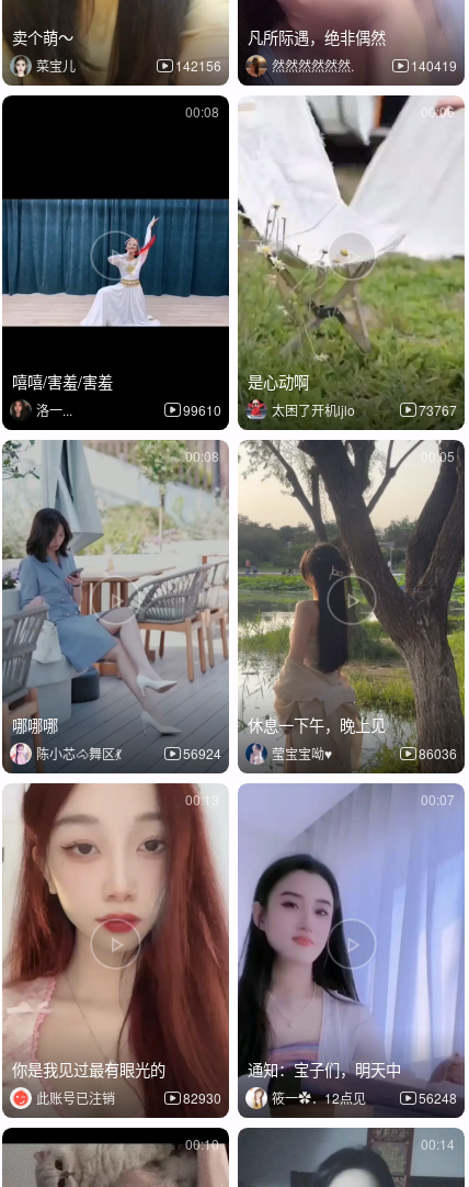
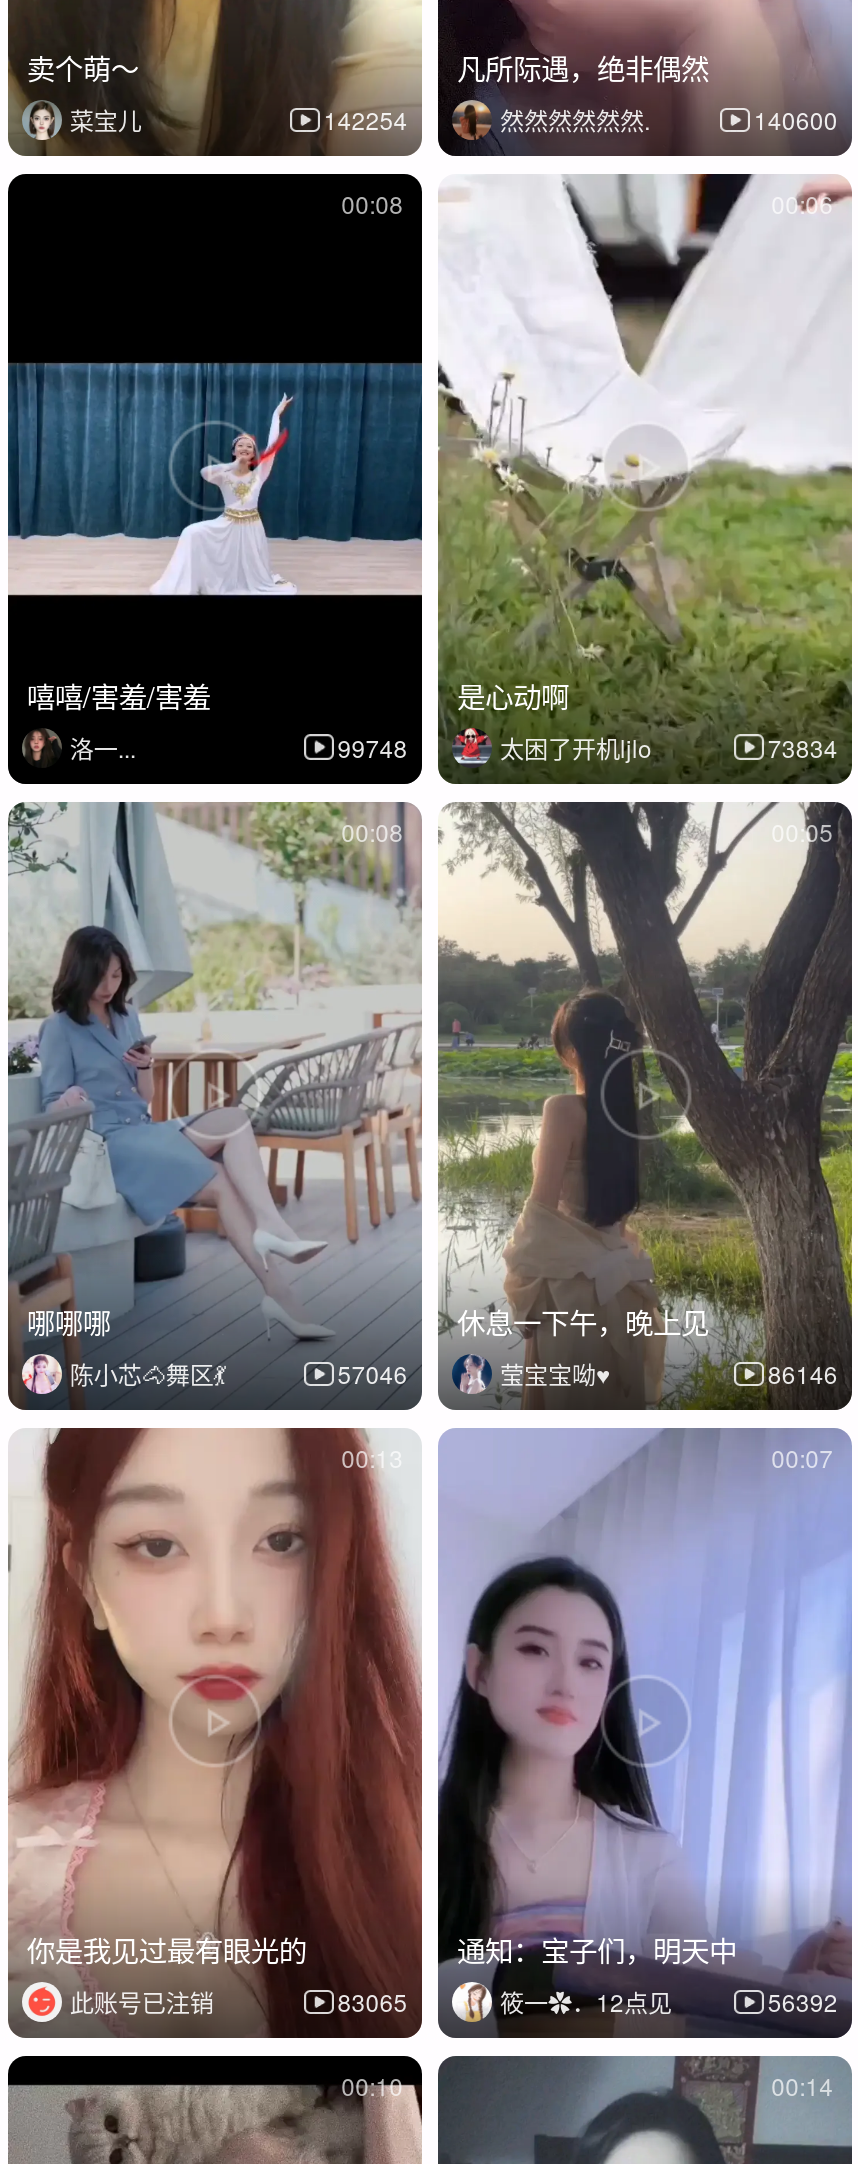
- 142156
+ 142254

- 140419
+ 140600

- 99610
+ 99748

- 73767
+ 73834

- 56924
+ 57046

- 86036
+ 86146

- 82930
+ 83065

- 56248
+ 56392
